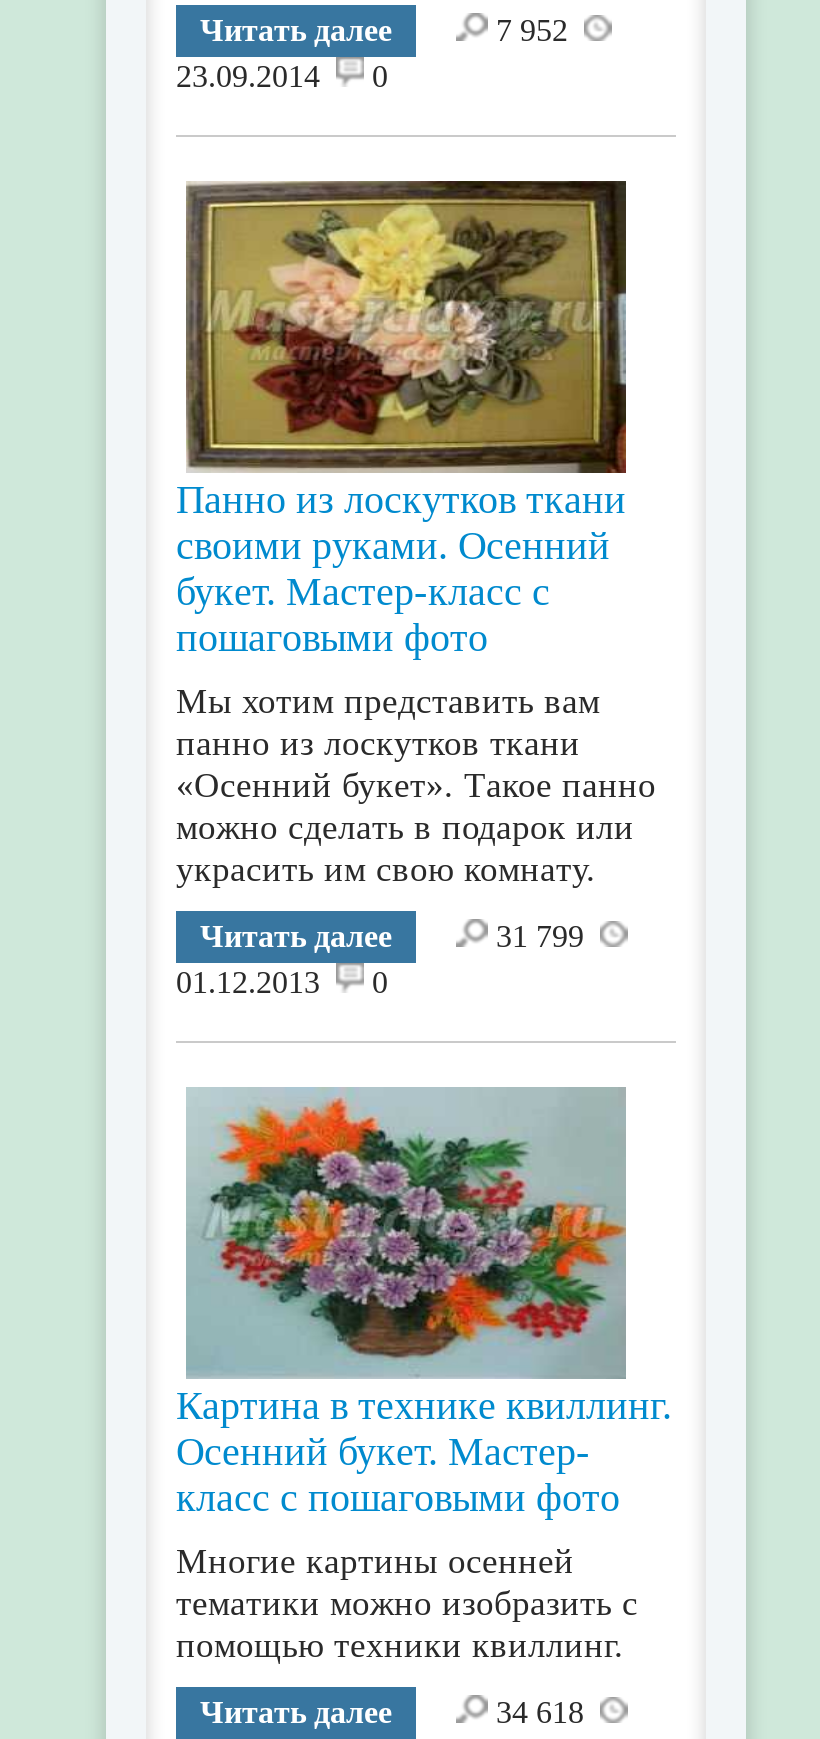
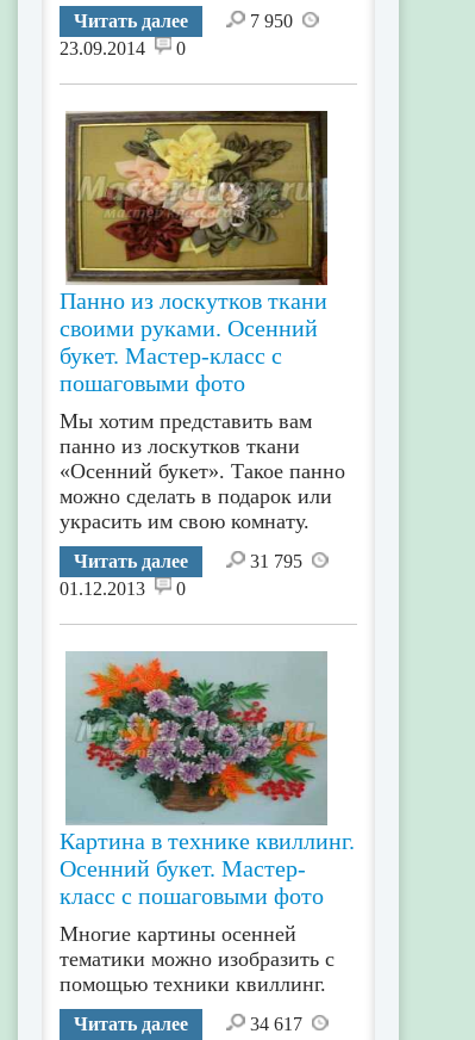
- 7 952
+ 7 950

- 31 799
+ 31 795

- 34 618
+ 34 617
